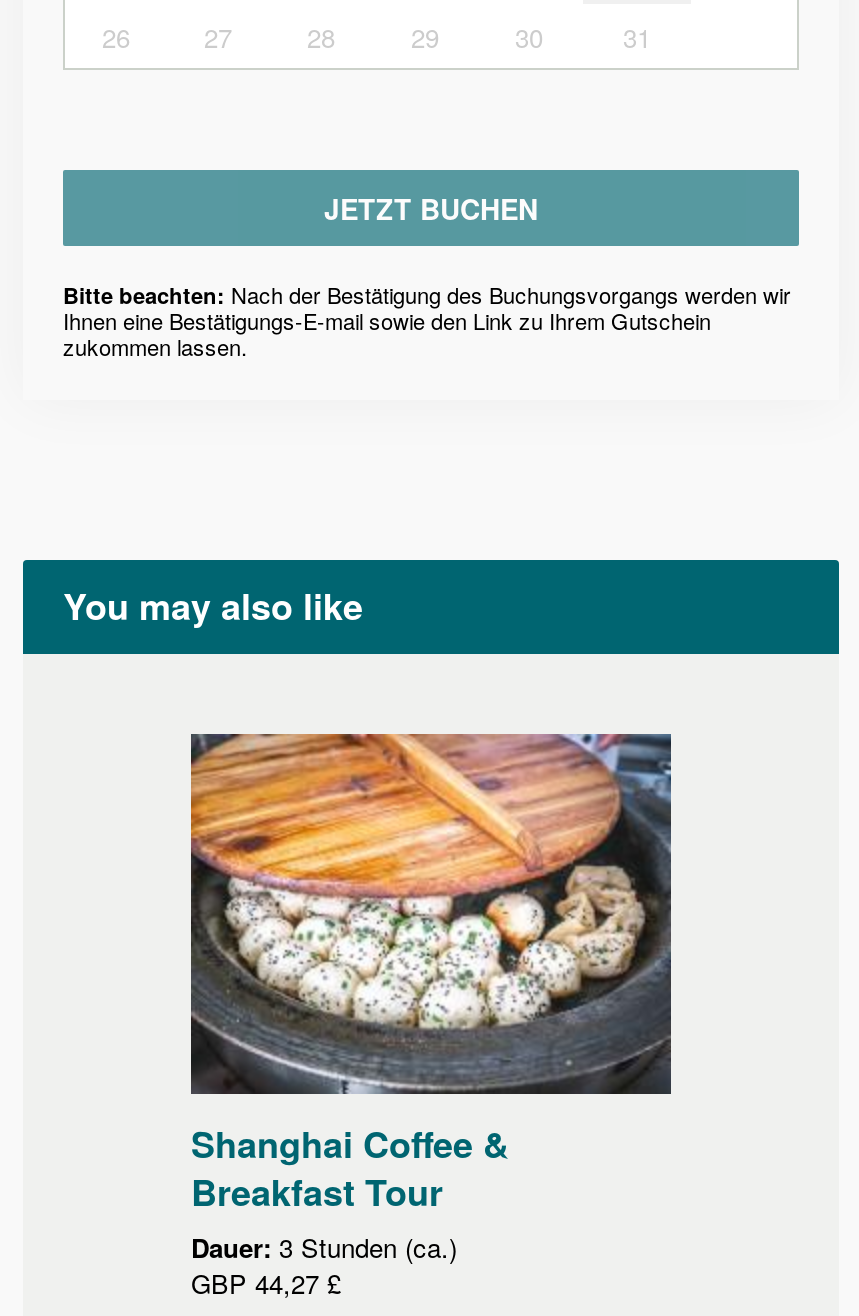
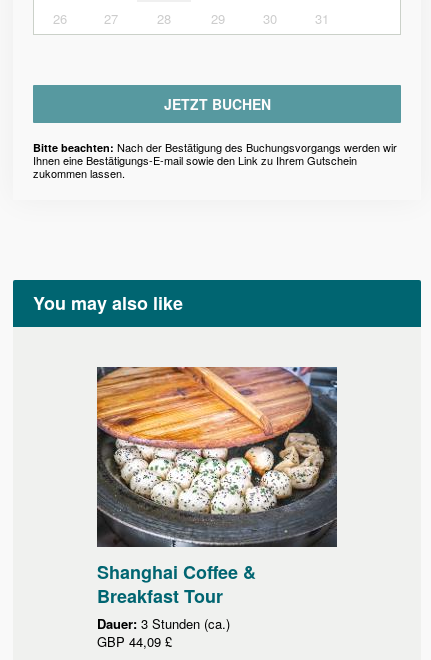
- GBP 44,27 £
+ GBP 44,09 £
